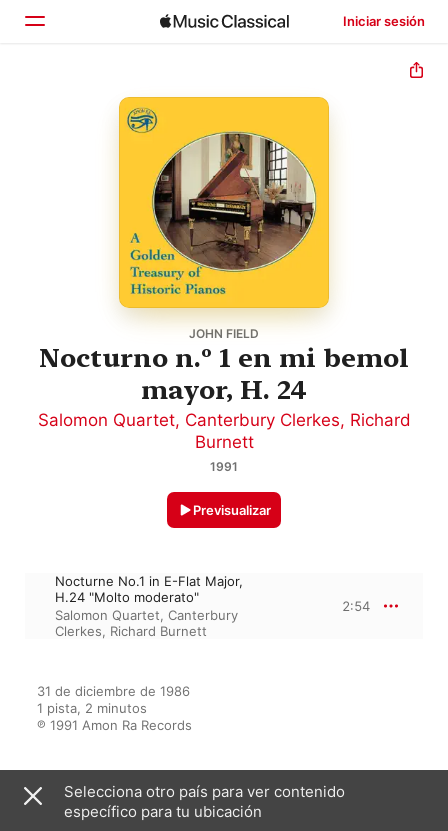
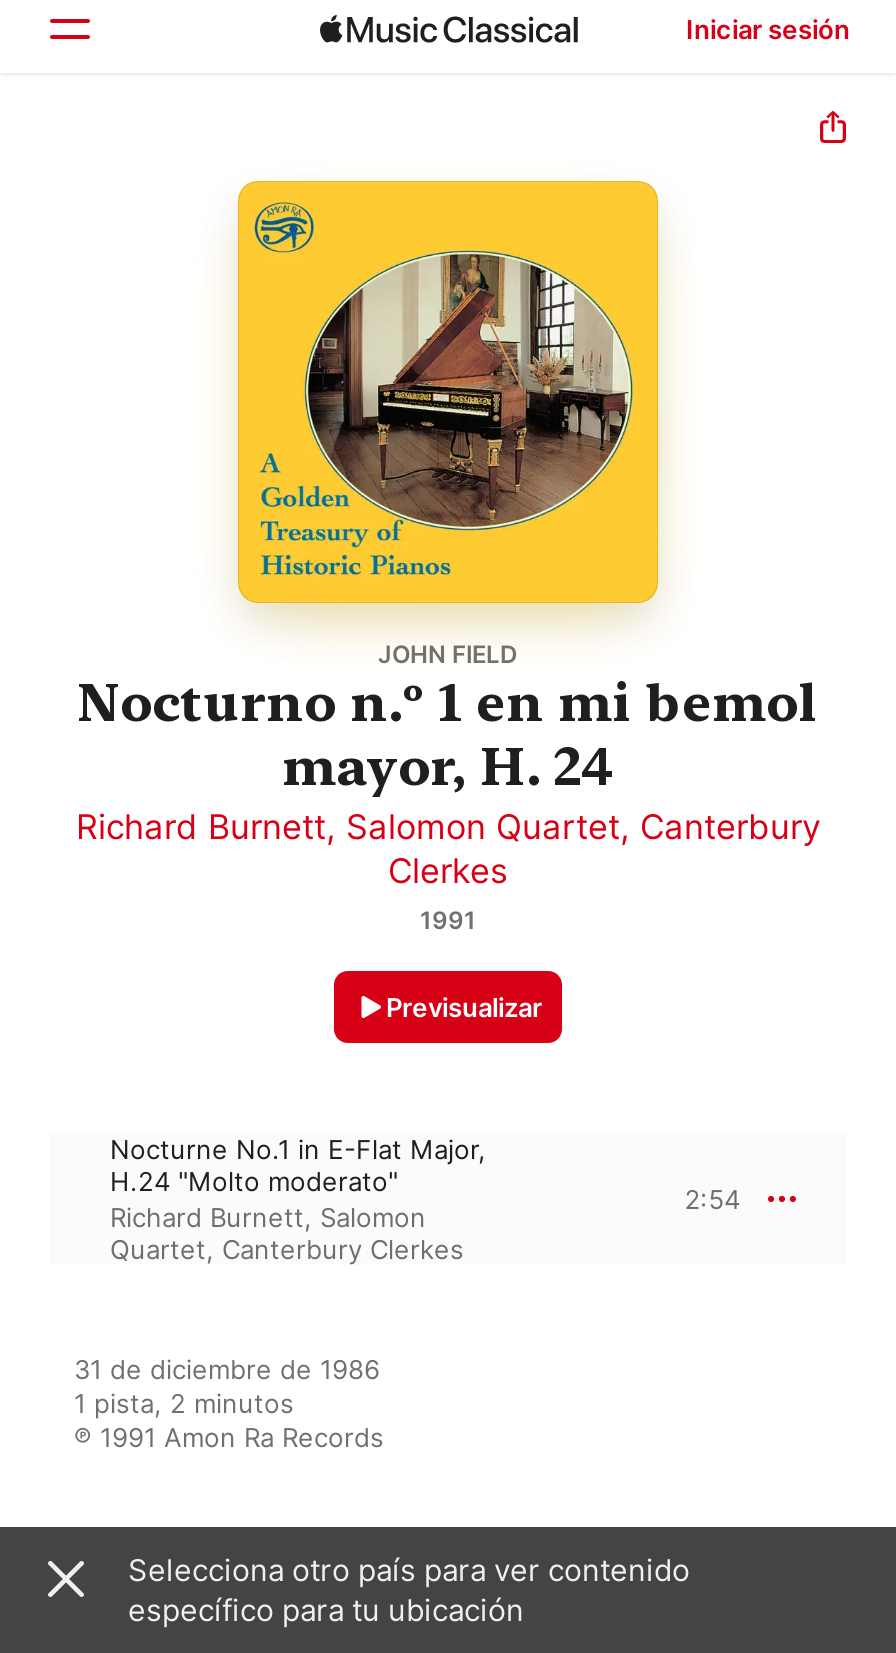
- Salomon Quartet, Canterbury Clerkes, Richard
- Burnett
+ Richard Burnett, Salomon Quartet, Canterbury
+ Clerkes

- Salomon Quartet, Canterbury
- Clerkes, Richard Burnett
+ Richard Burnett, Salomon
+ Quartet, Canterbury Clerkes
